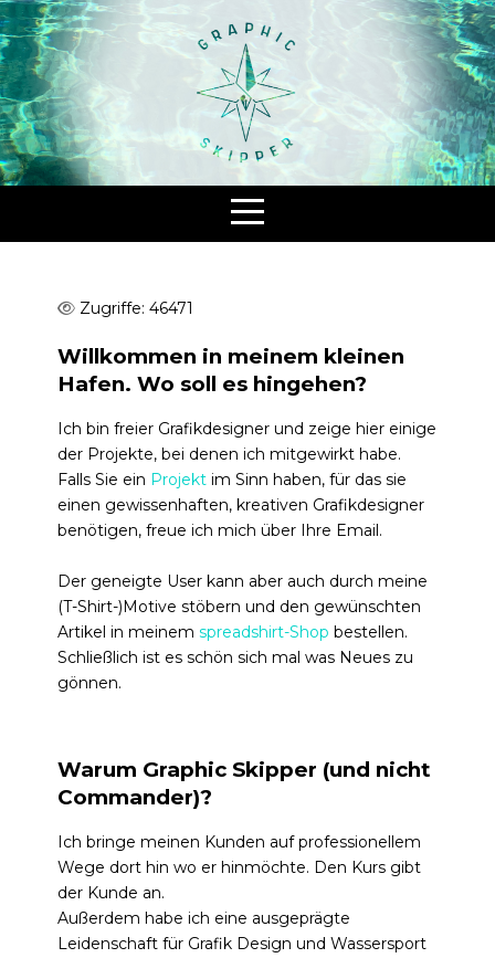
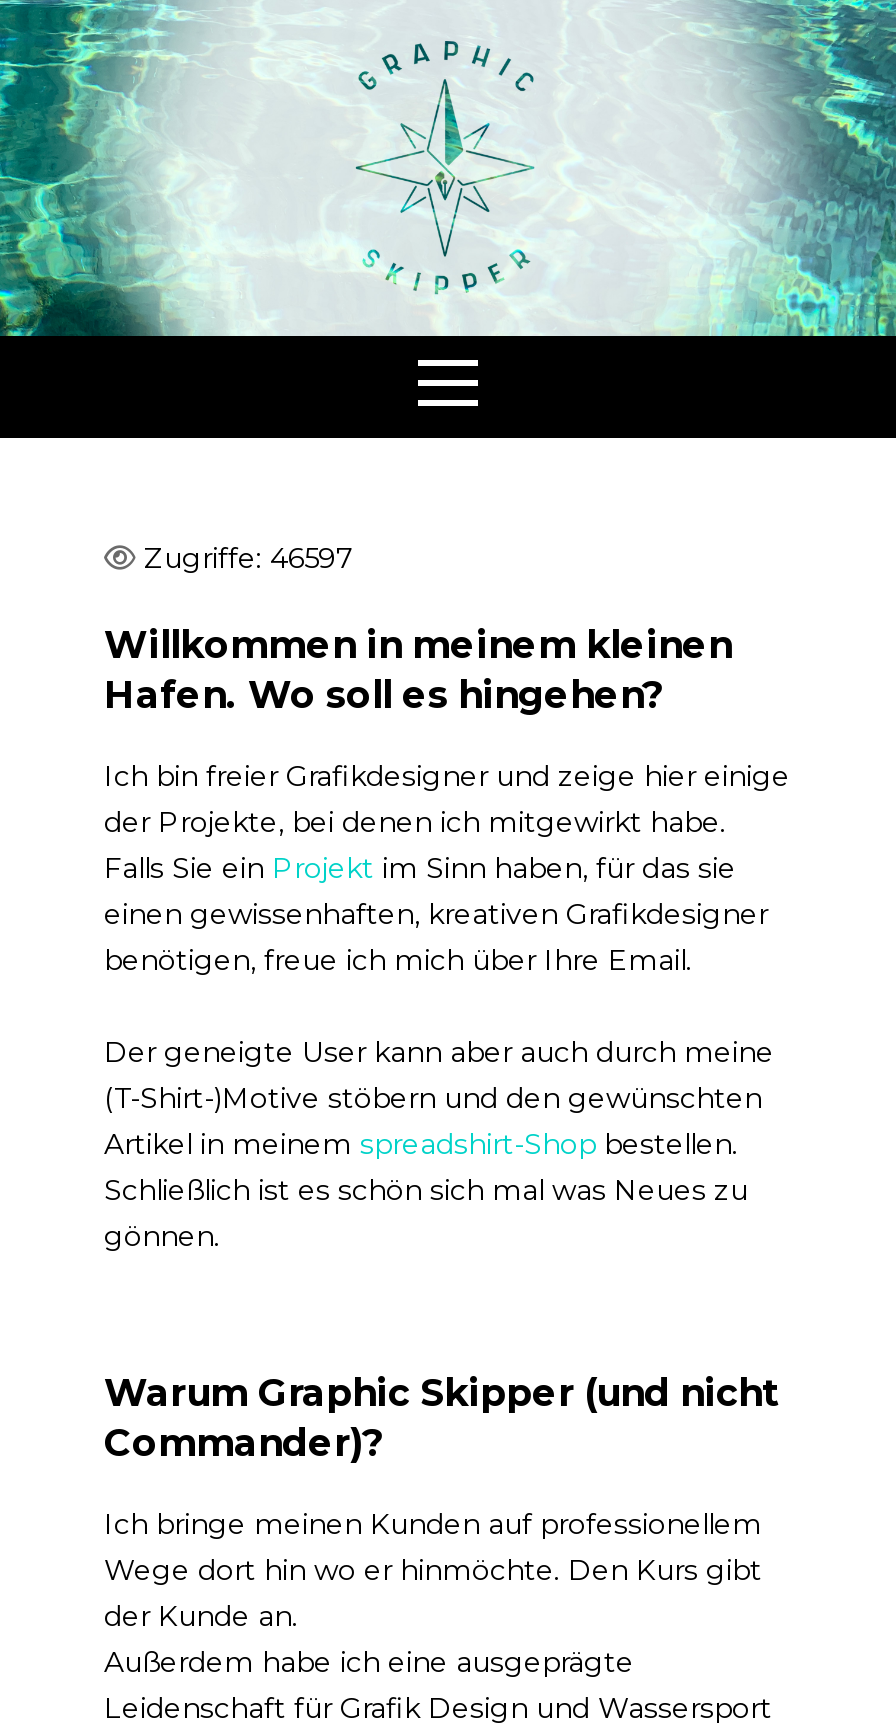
- Zugriffe: 46471
+ Zugriffe: 46597
